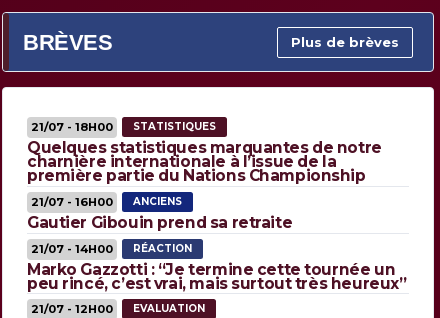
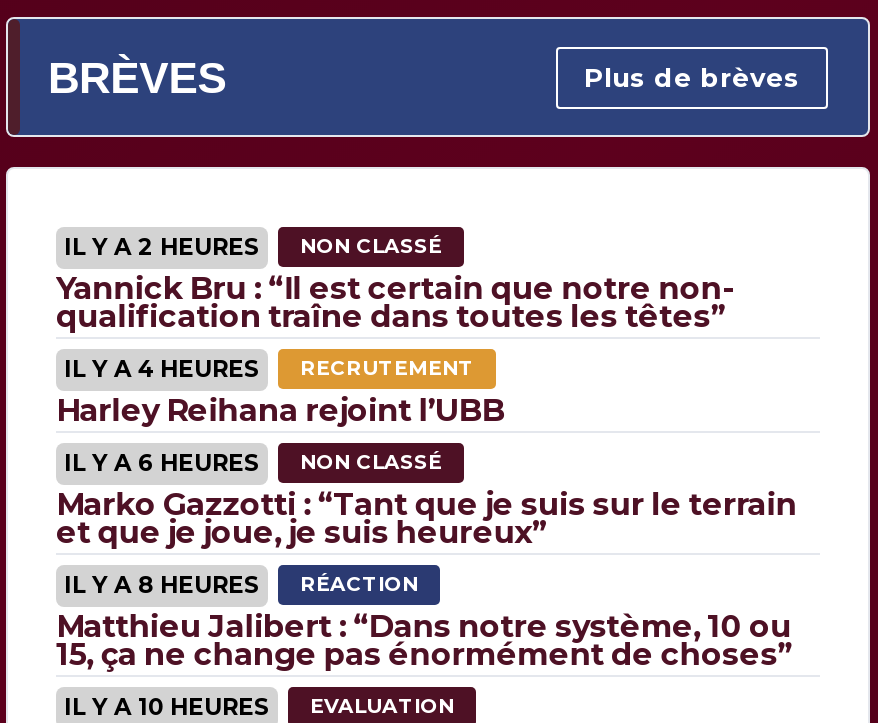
- 21/07 - 18H00
- STATISTIQUES
- Quelques statistiques marquantes de notre
- charnière internationale à l’issue de la
- première partie du Nations Championship
- 21/07 - 16H00
- ANCIENS
- Gautier Gibouin prend sa retraite
- 21/07 - 14H00
+ IL Y A 2 HEURES
+ NON CLASSÉ
+ Yannick Bru : “Il est certain que notre non-
+ qualification traîne dans toutes les têtes”
+ IL Y A 4 HEURES
+ RECRUTEMENT
+ Harley Reihana rejoint l’UBB
+ IL Y A 6 HEURES
+ NON CLASSÉ
+ Marko Gazzotti : “Tant que je suis sur le terrain
+ et que je joue, je suis heureux”
+ IL Y A 8 HEURES

- Marko Gazzotti : “Je termine cette tournée un
- peu rincé, c’est vrai, mais surtout très heureux”
+ Matthieu Jalibert : “Dans notre système, 10 ou
+ 15, ça ne change pas énormément de choses”

- 21/07 - 12H00 EVALUATION
+ IL Y A 10 HEURES EVALUATION
